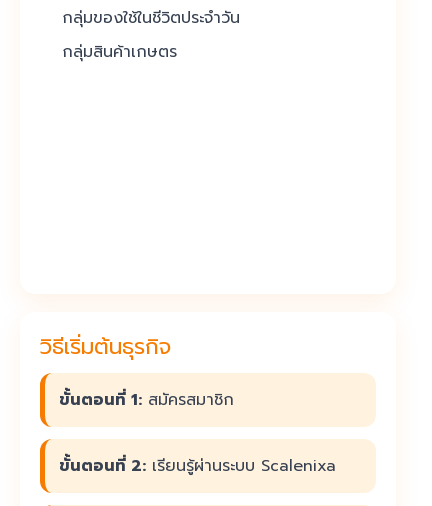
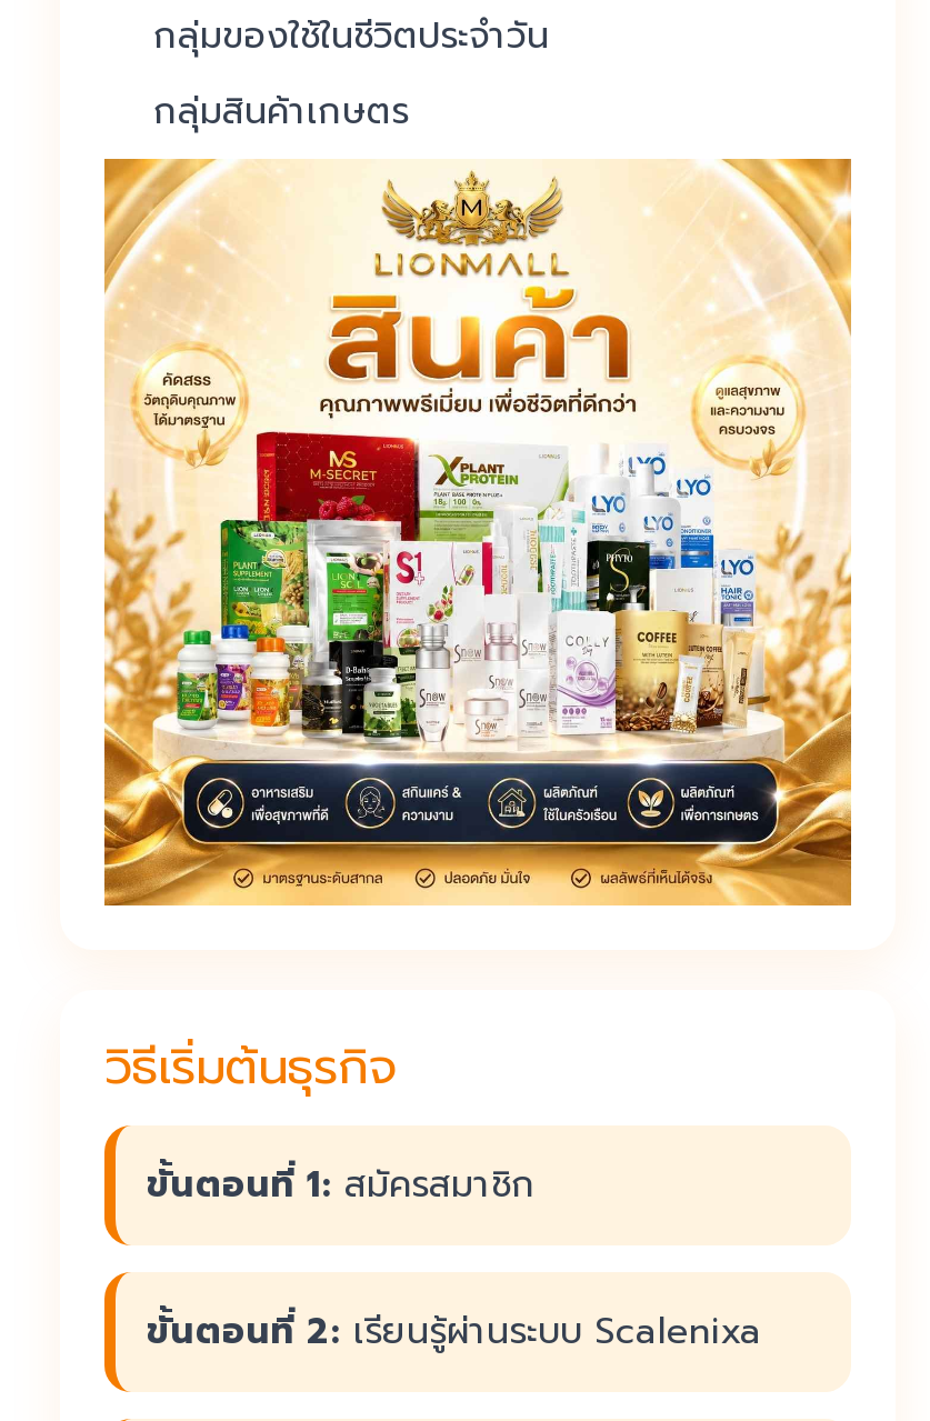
+ [image]
